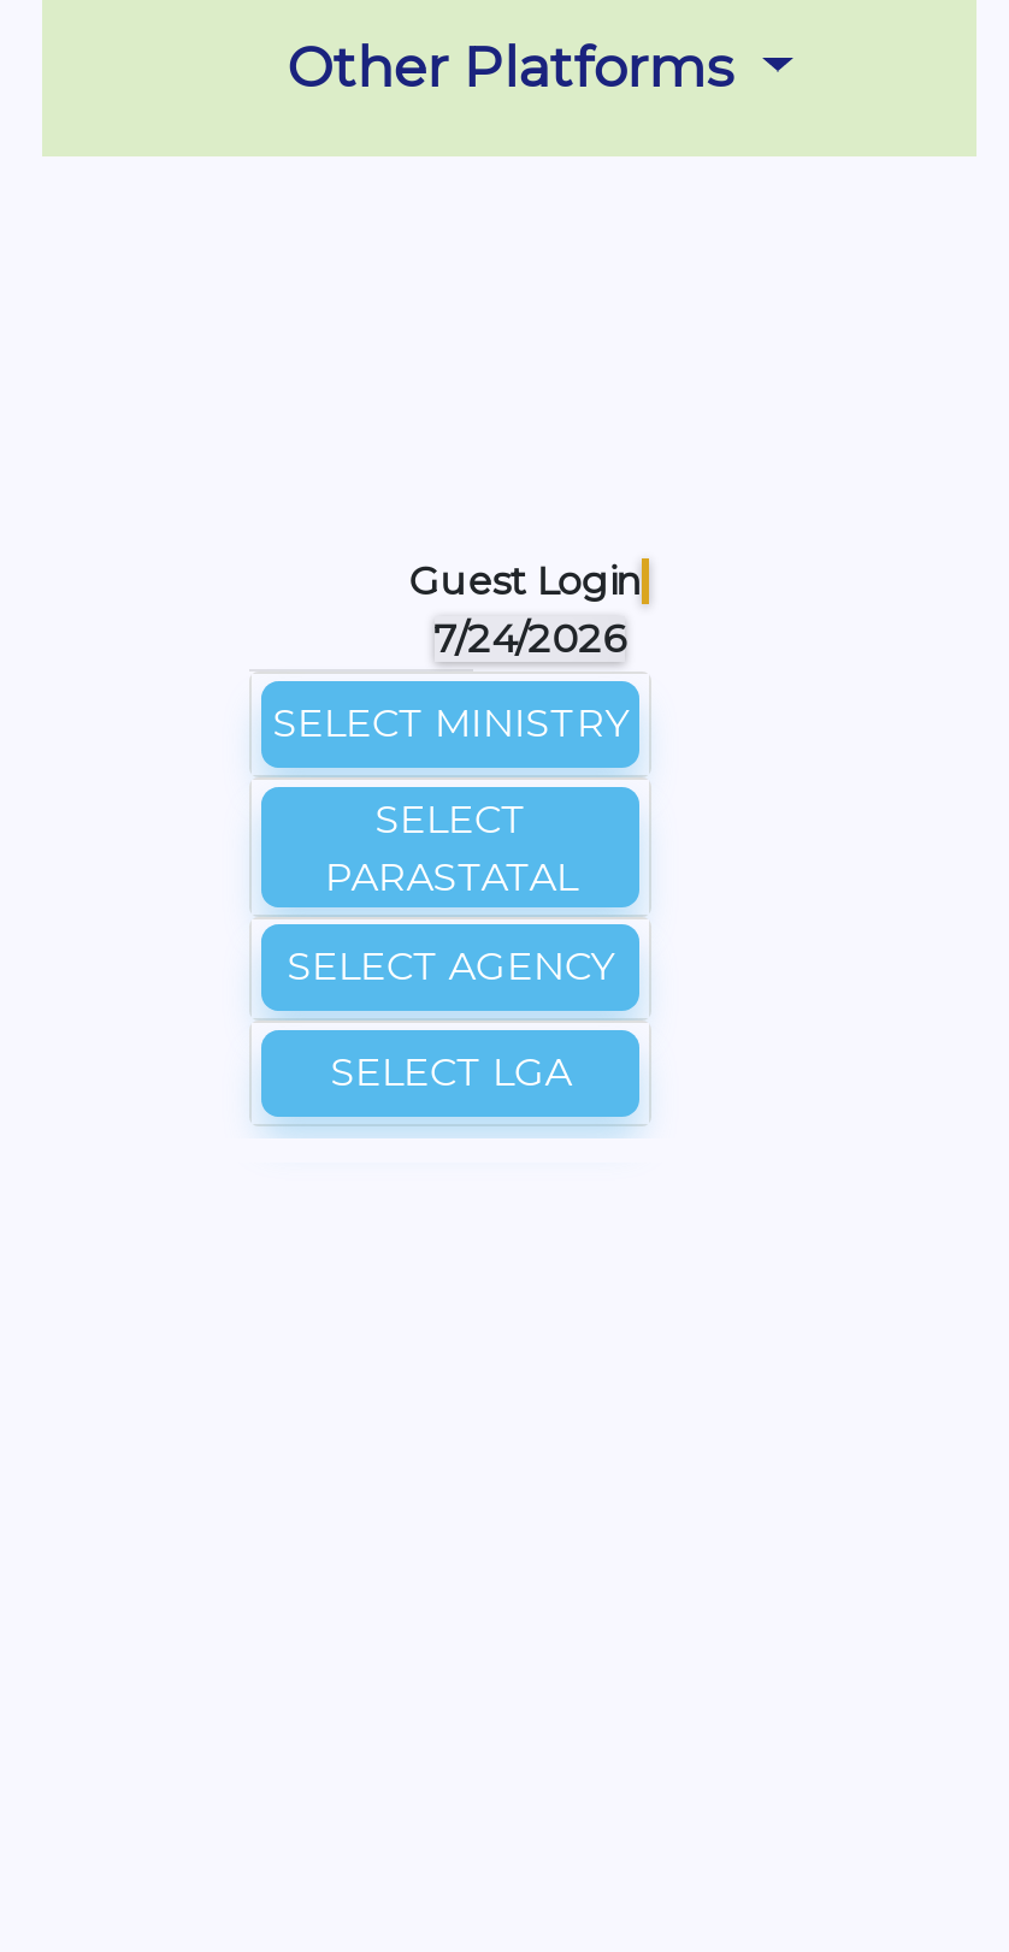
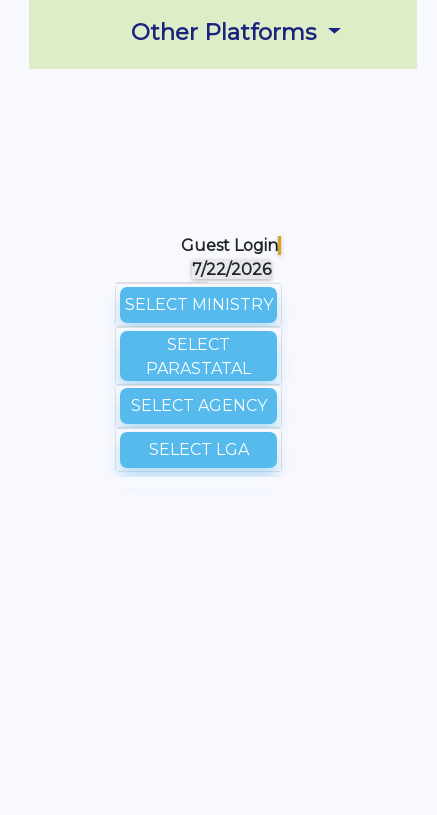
- 7/24/2026
+ 7/22/2026
